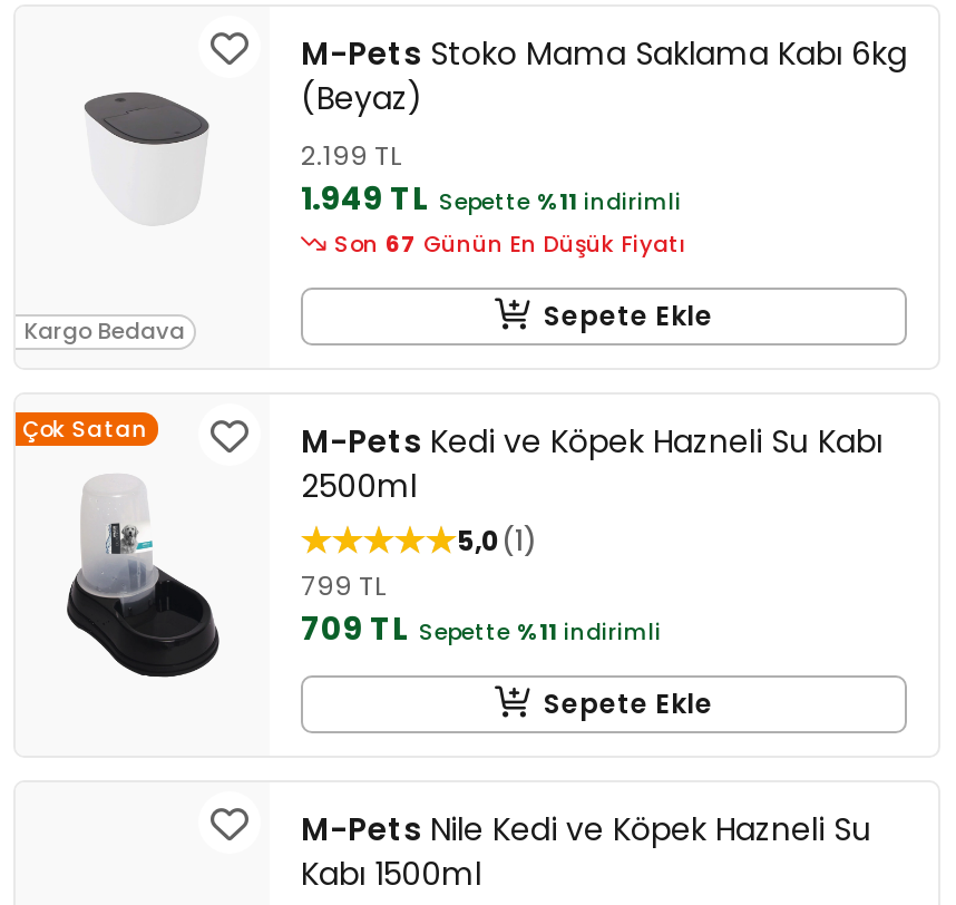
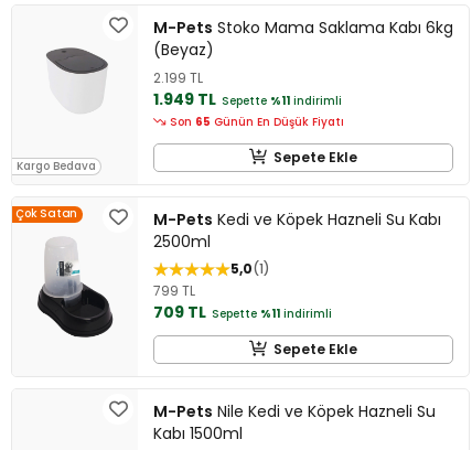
- Son 67 Günün En Düşük Fiyatı
+ Son 65 Günün En Düşük Fiyatı
